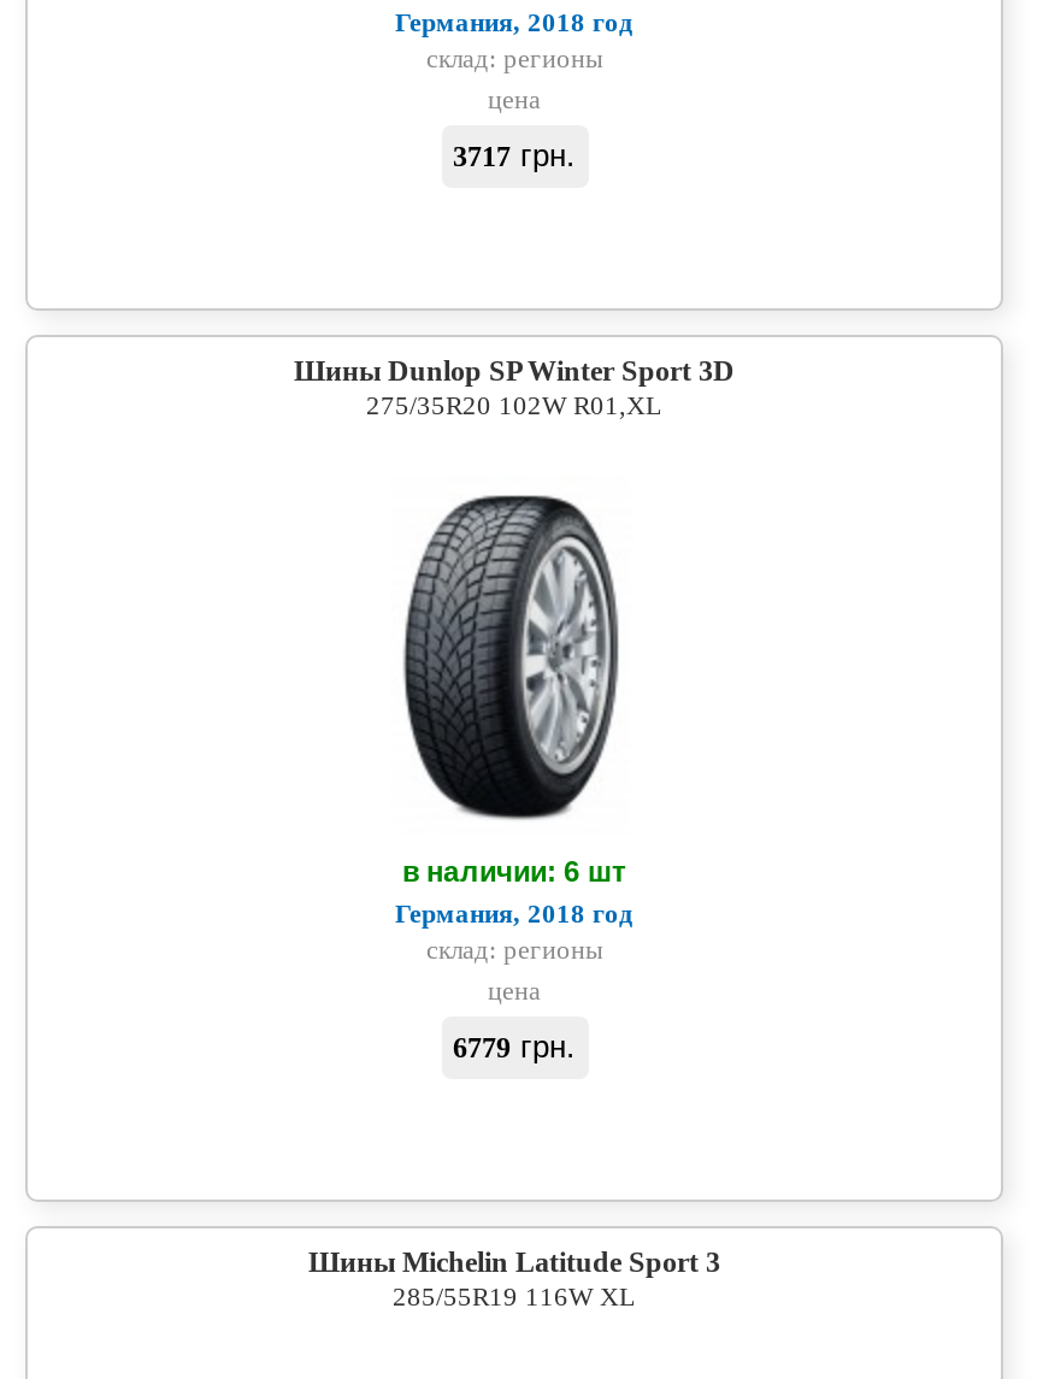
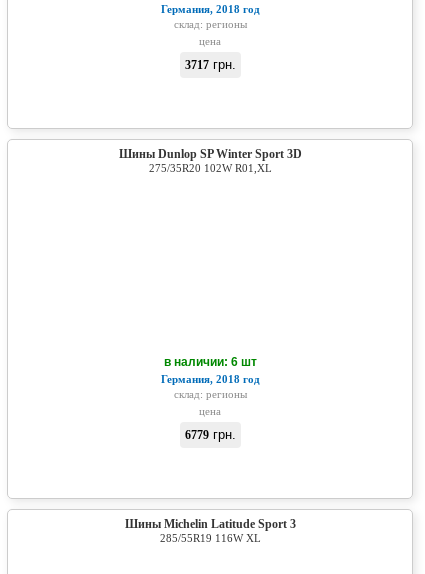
- [image]
